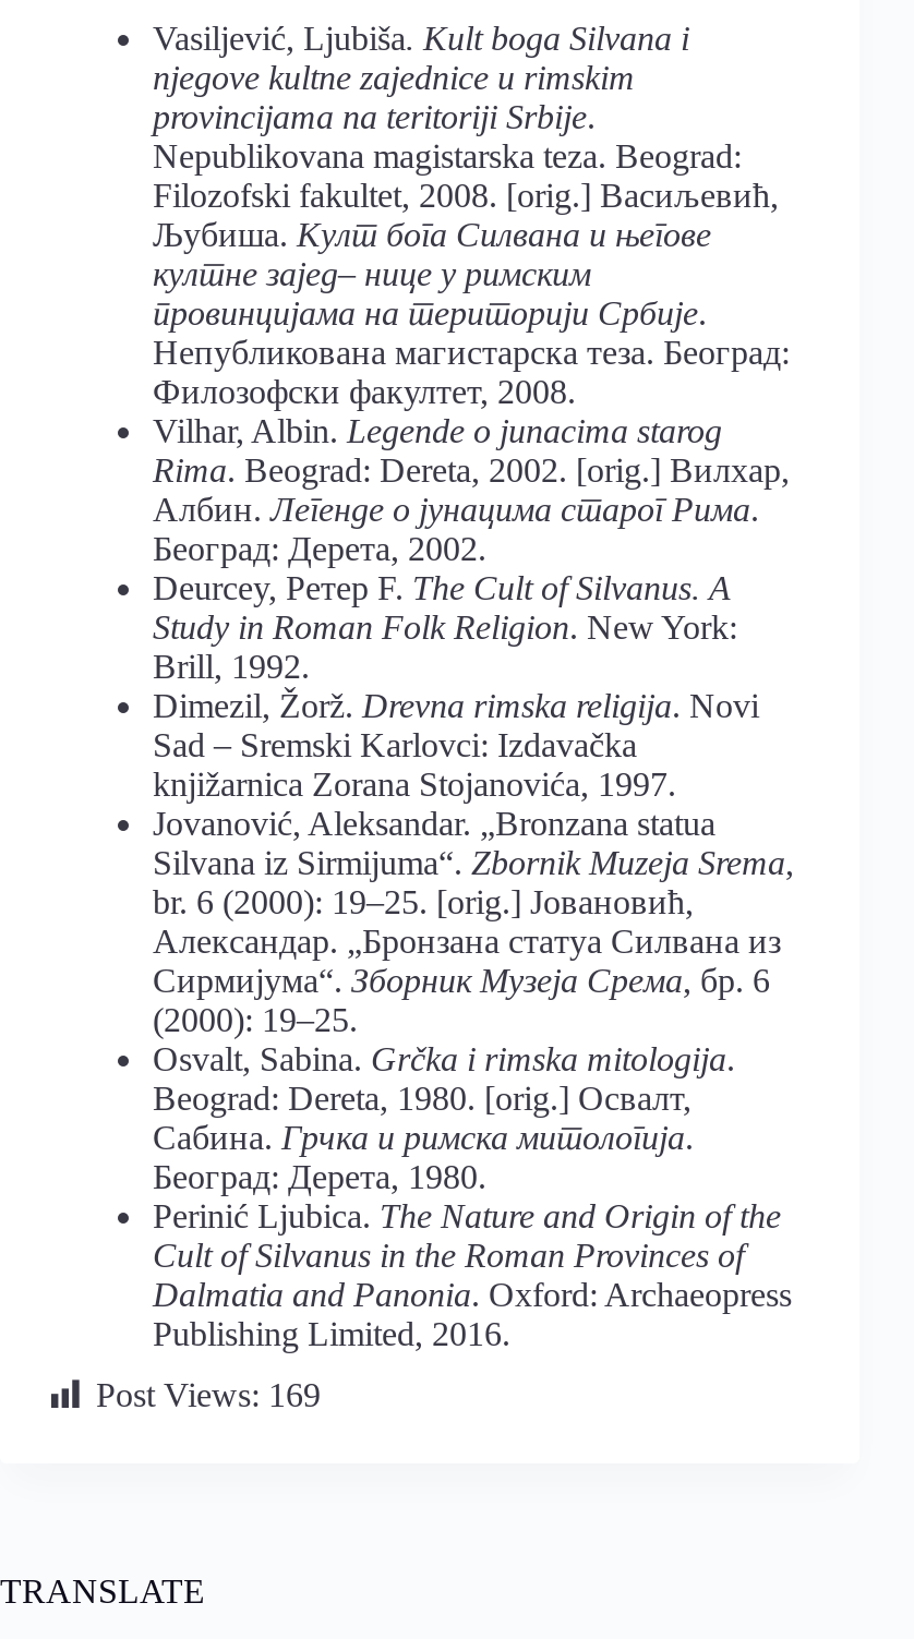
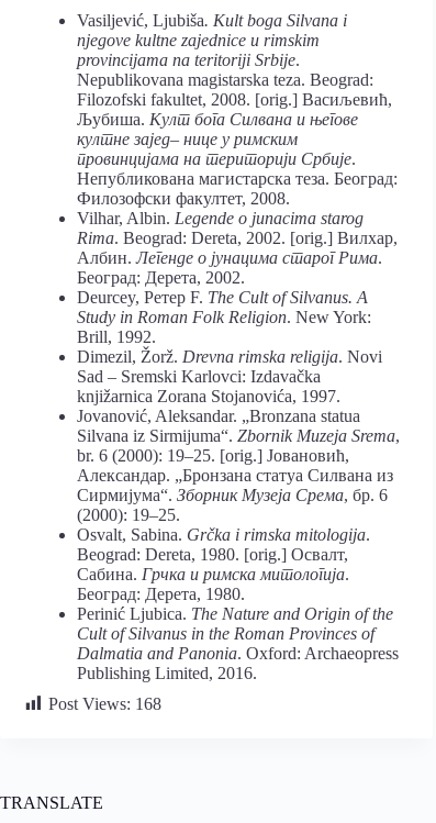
- Post Views: 169
+ Post Views: 168
